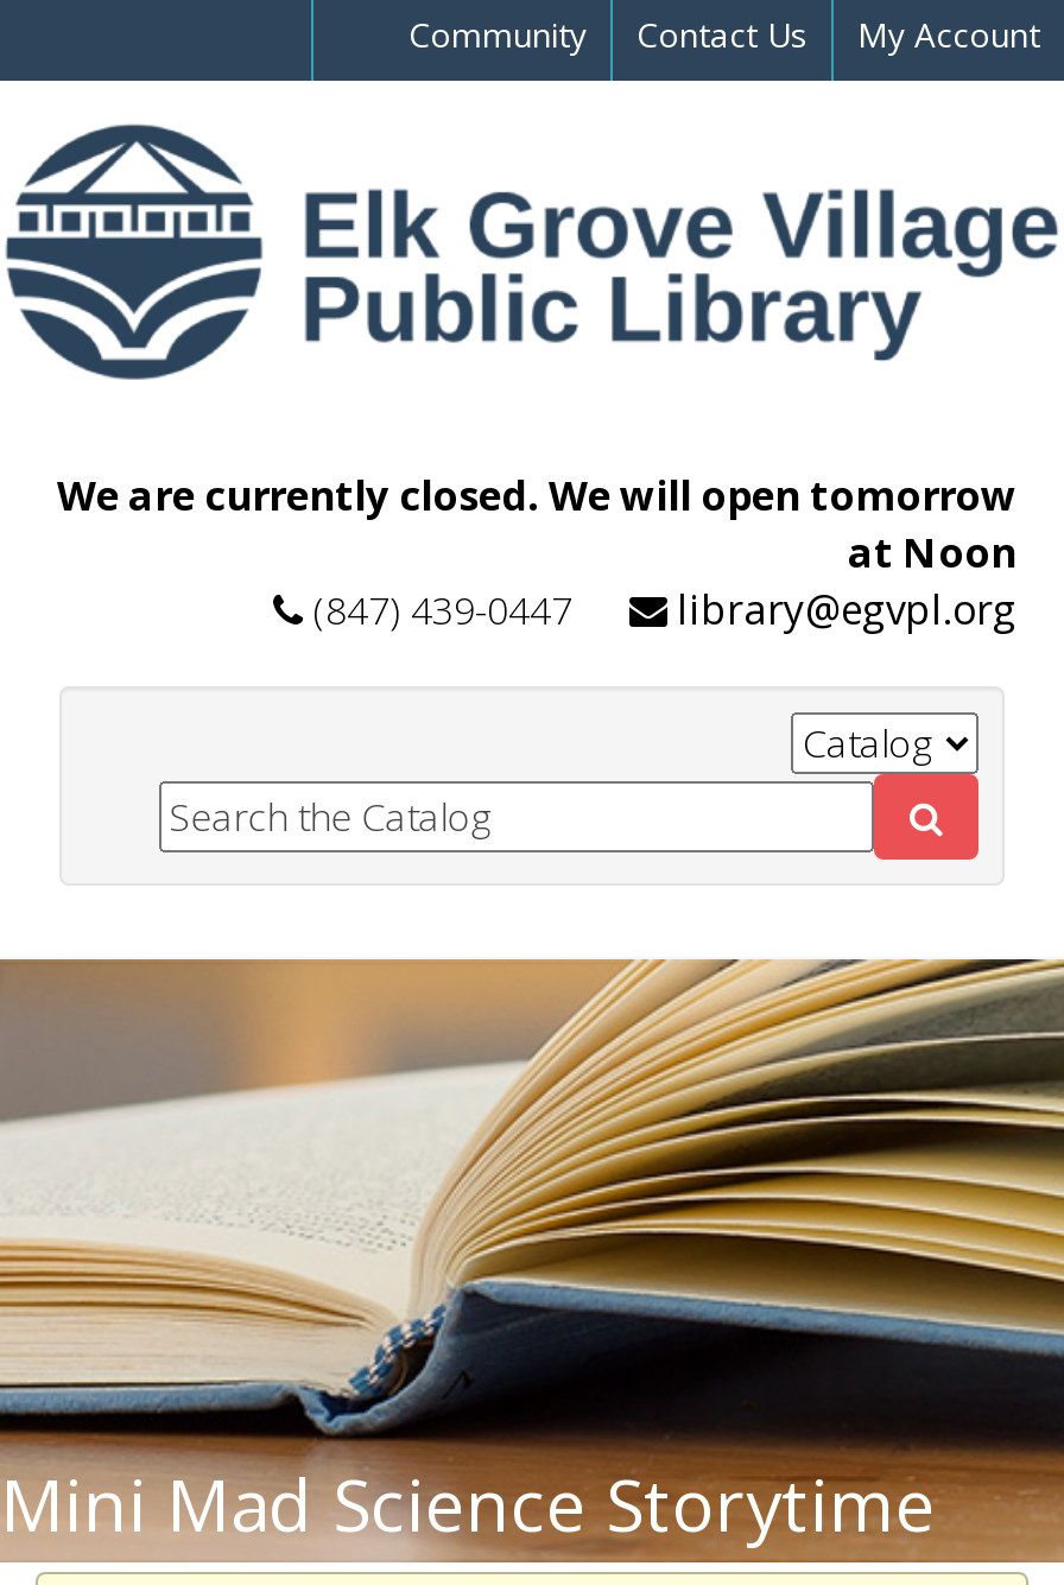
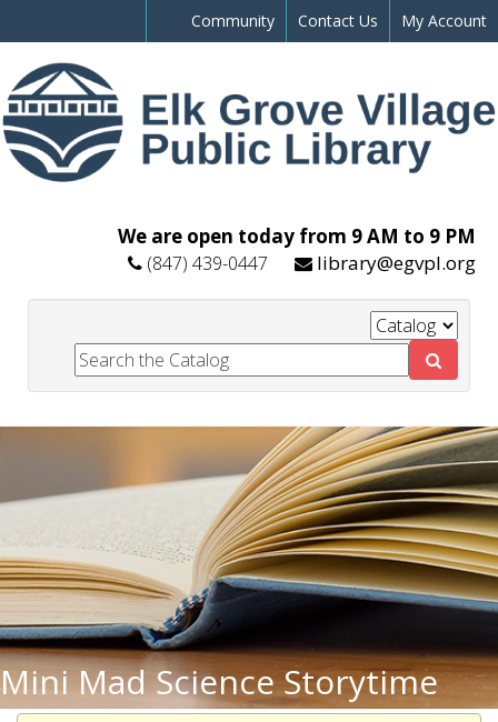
- We are currently closed. We will open tomorrow
- at Noon
+ We are open today from 9 AM to 9 PM
